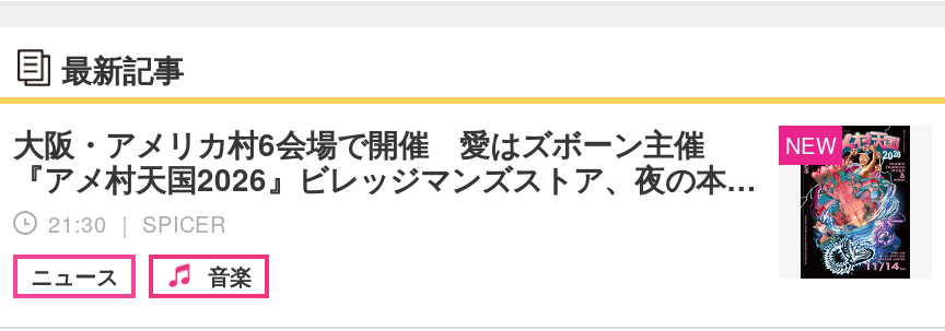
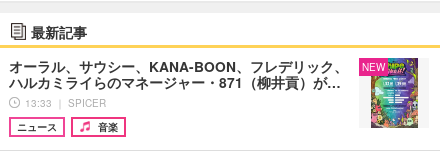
- [image]
- 大阪・アメリカ村6会場で開催 愛はズボーン主催
- 『アメ村天国2026』ビレッジマンズストア、夜の本…
- 21:30 ｜ SPICER
+ [image]
+ オーラル、サウシー、KANA-BOON、フレデリック、
+ ハルカミライらのマネージャー・871（柳井貢）が…
+ 13:33 ｜ SPICER
